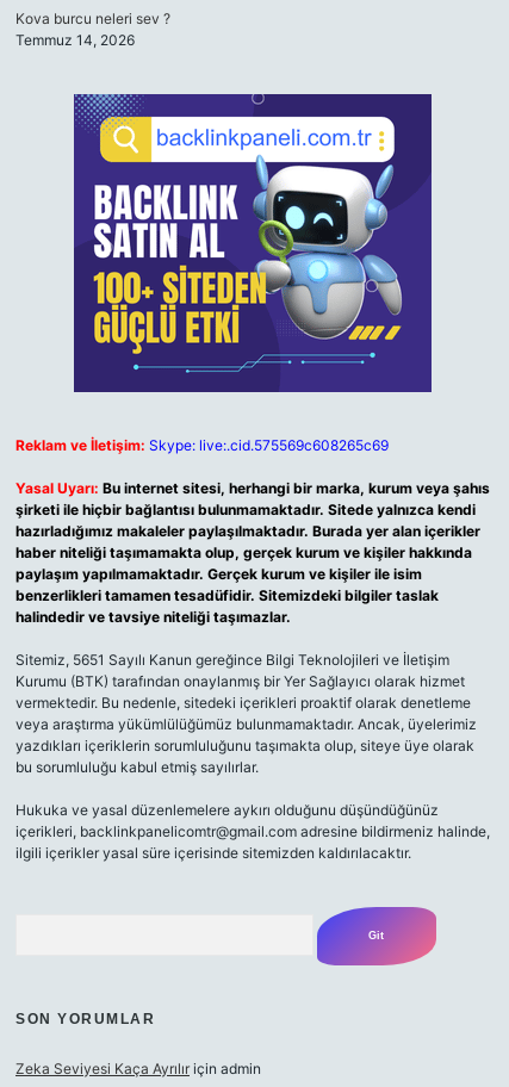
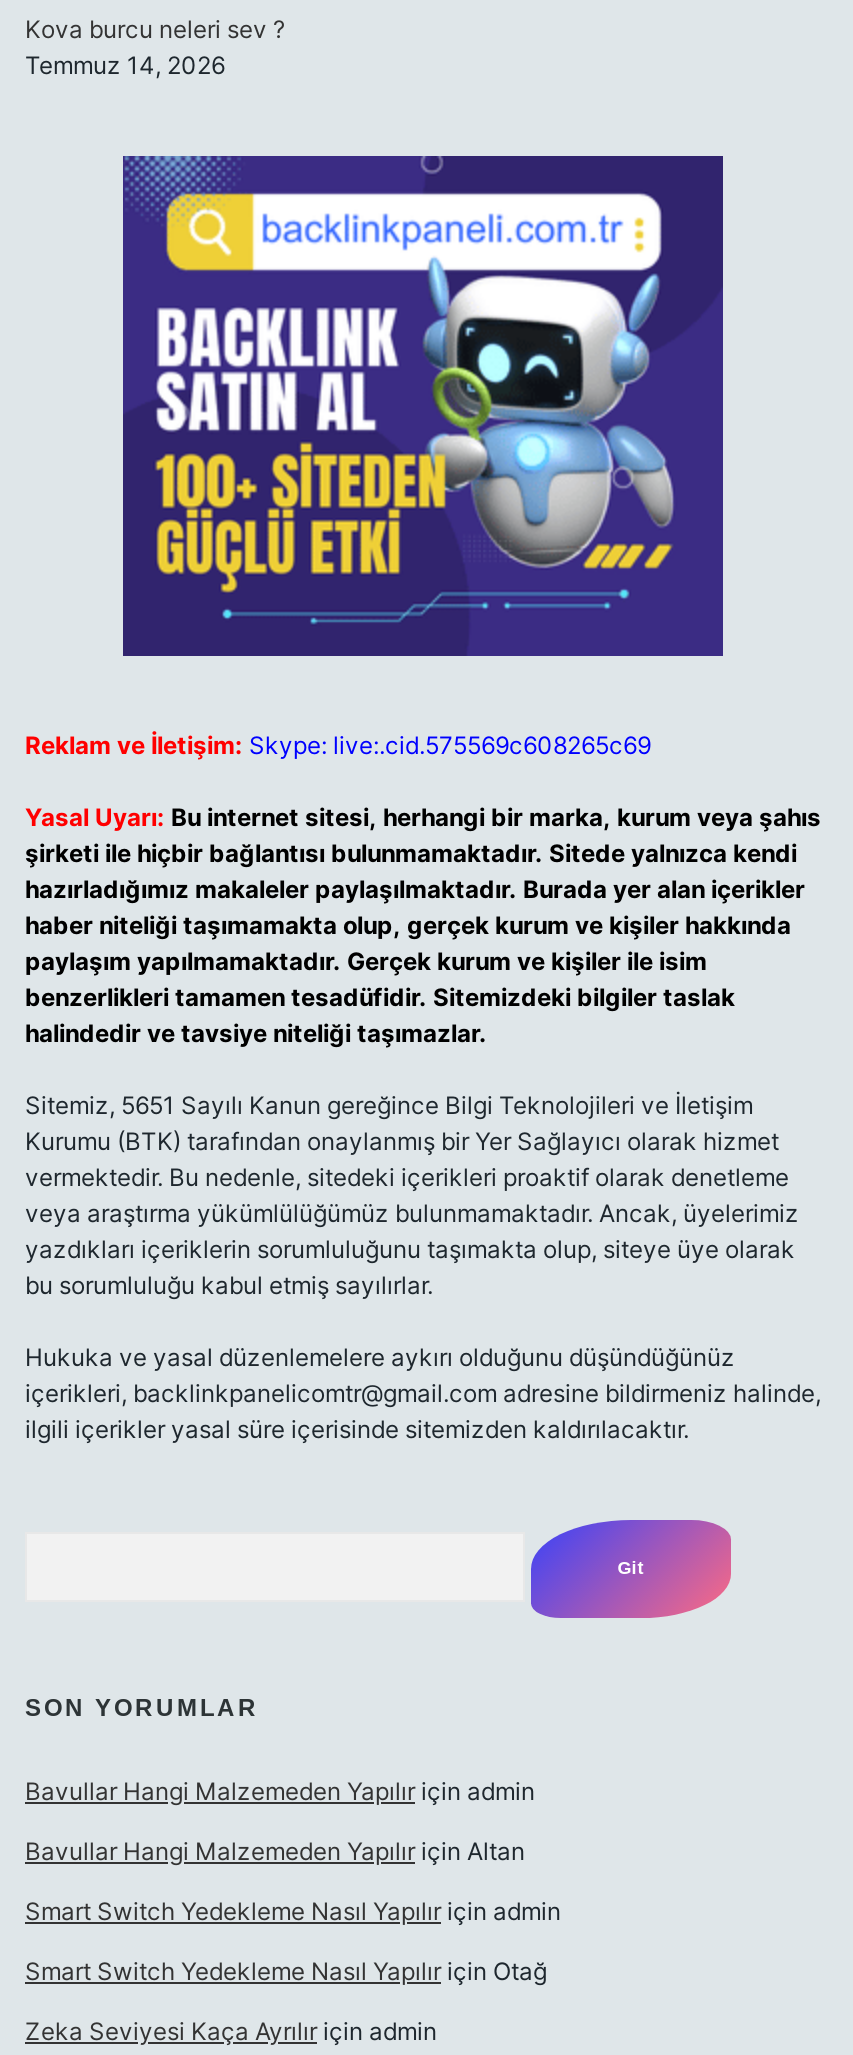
+ Bavullar Hangi Malzemeden Yapılır için admin
+ Bavullar Hangi Malzemeden Yapılır için Altan
+ Smart Switch Yedekleme Nasıl Yapılır için admin
+ Smart Switch Yedekleme Nasıl Yapılır için Otağ
